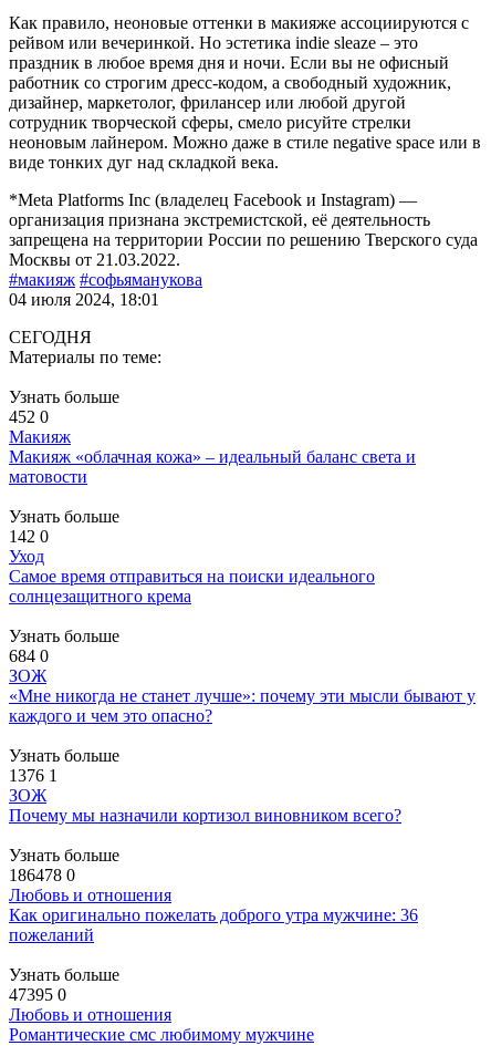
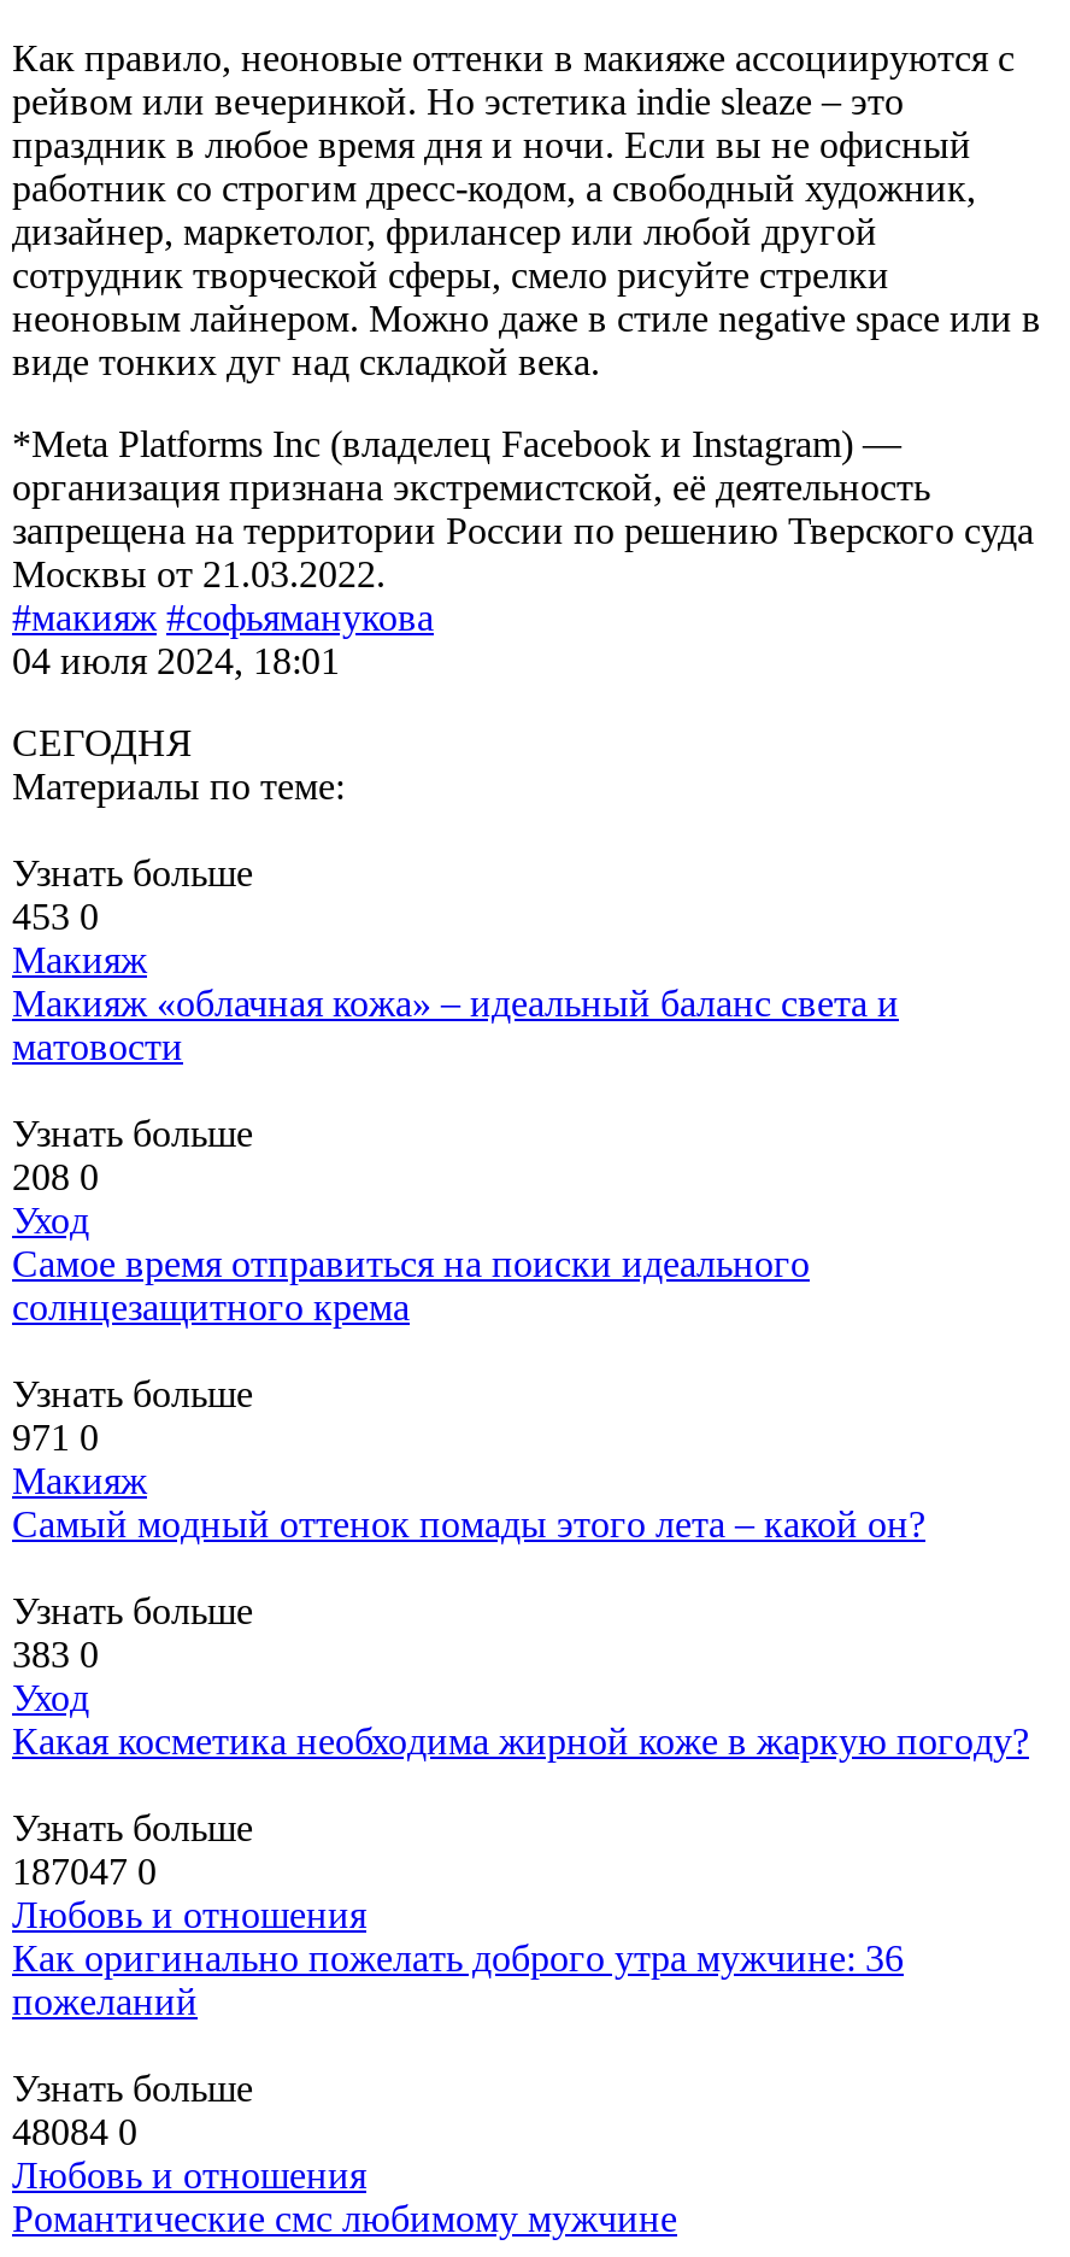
- 452 0
+ 453 0

- 142 0
+ 208 0

- 684 0
- ЗОЖ
- «Мне никогда не станет лучше»: почему эти мысли бывают у
- каждого и чем это опасно?
+ 971 0
+ Макияж
+ Самый модный оттенок помады этого лета – какой он?

- 1376 1
- ЗОЖ
- Почему мы назначили кортизол виновником всего?
+ 383 0
+ Уход
+ Какая косметика необходима жирной коже в жаркую погоду?

- 186478 0
+ 187047 0

- 47395 0
+ 48084 0
